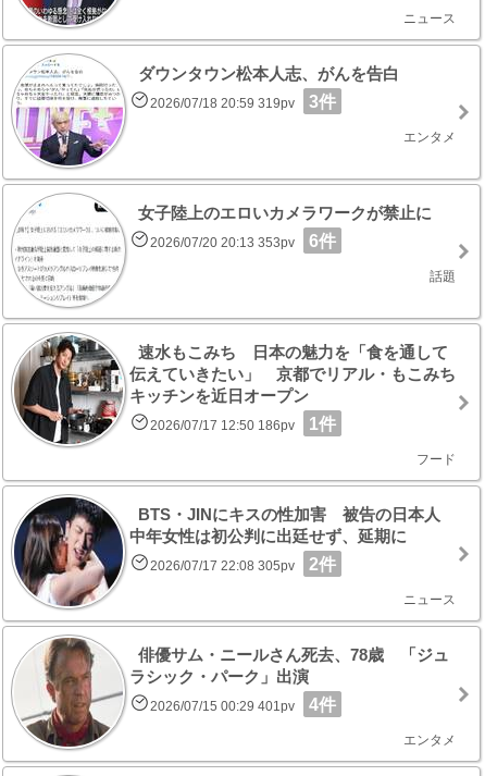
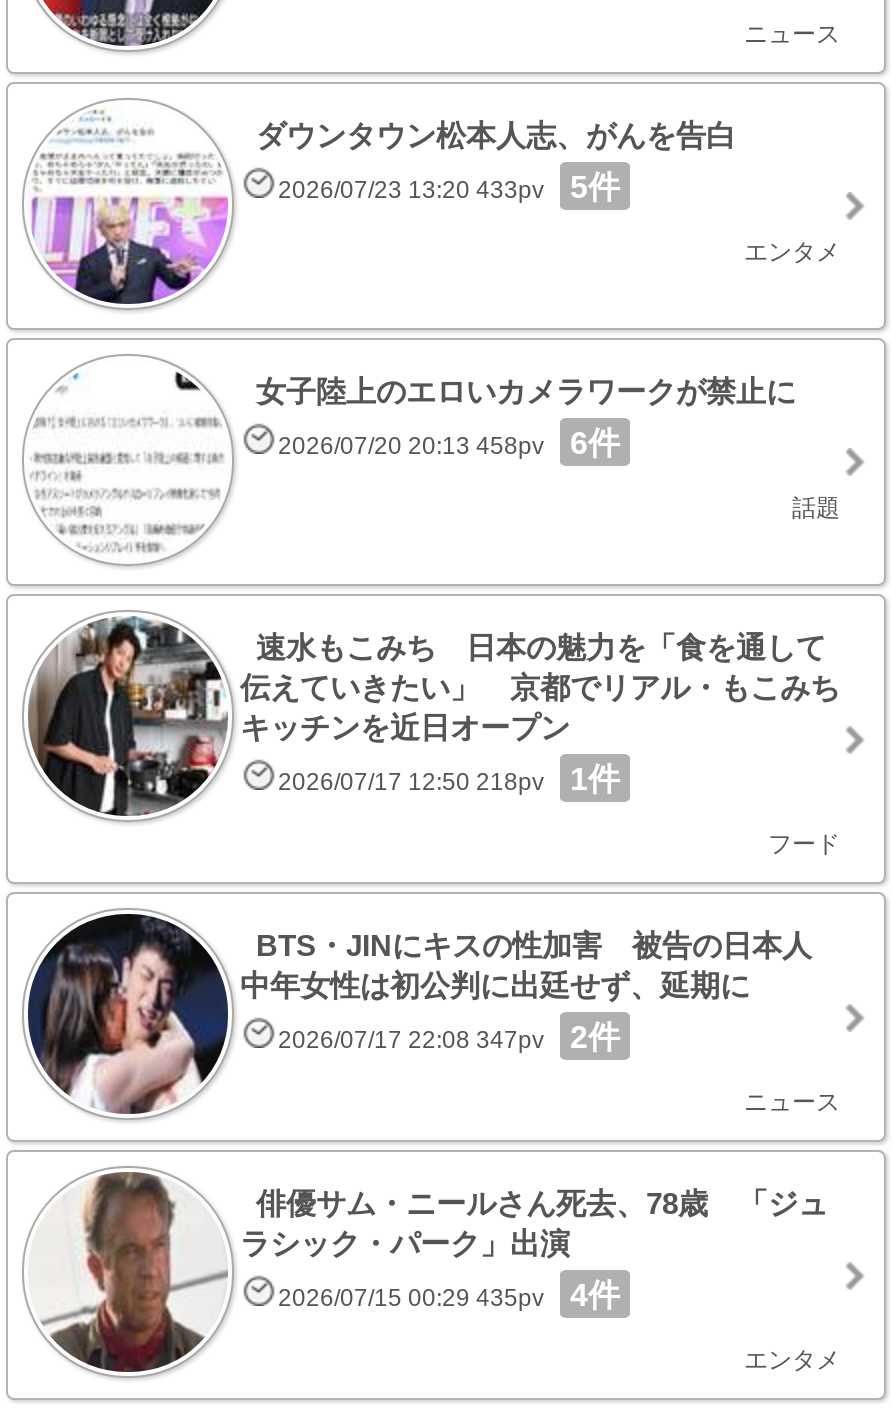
- 2026/07/18 20:59 319pv
- 3件
+ 2026/07/23 13:20 433pv
+ 5件

- 2026/07/20 20:13 353pv 6件
+ 2026/07/20 20:13 458pv 6件

- 2026/07/17 12:50 186pv 1件
+ 2026/07/17 12:50 218pv 1件

- 2026/07/17 22:08 305pv 2件
+ 2026/07/17 22:08 347pv 2件

- 2026/07/15 00:29 401pv 4件
+ 2026/07/15 00:29 435pv 4件
